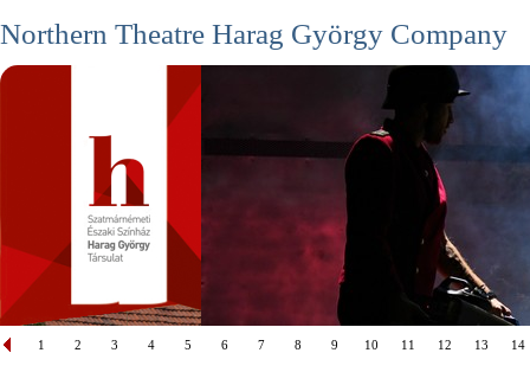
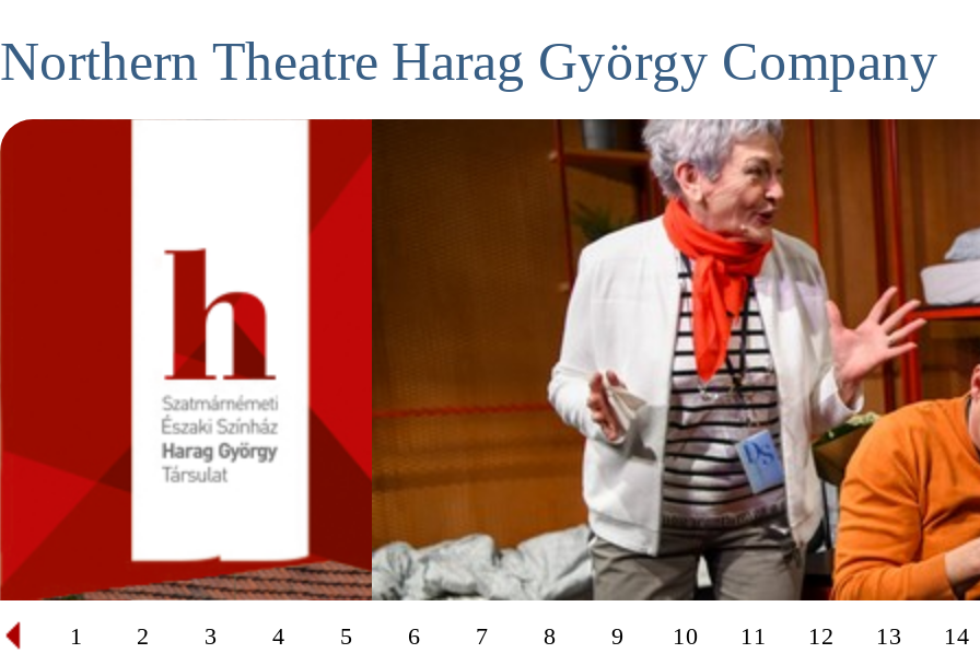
- [image]
+ [image]
